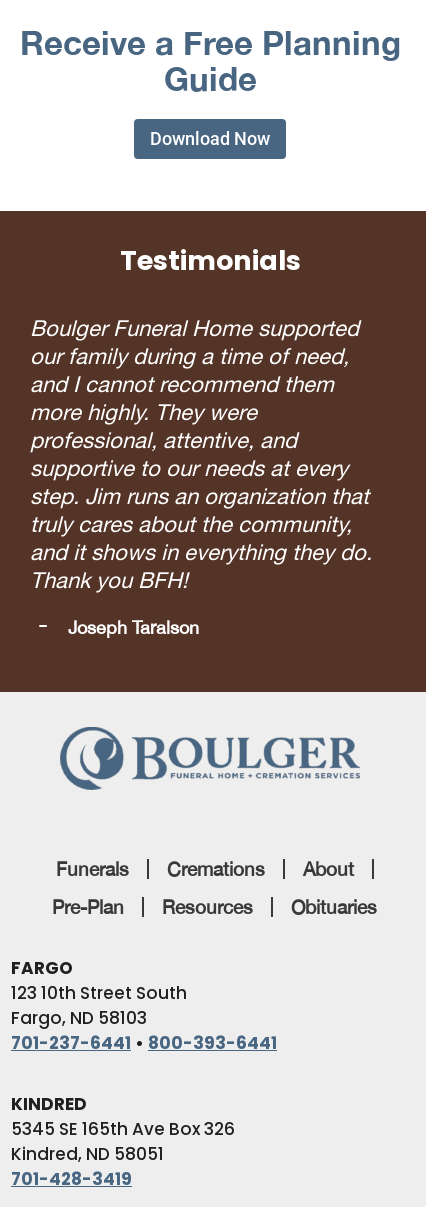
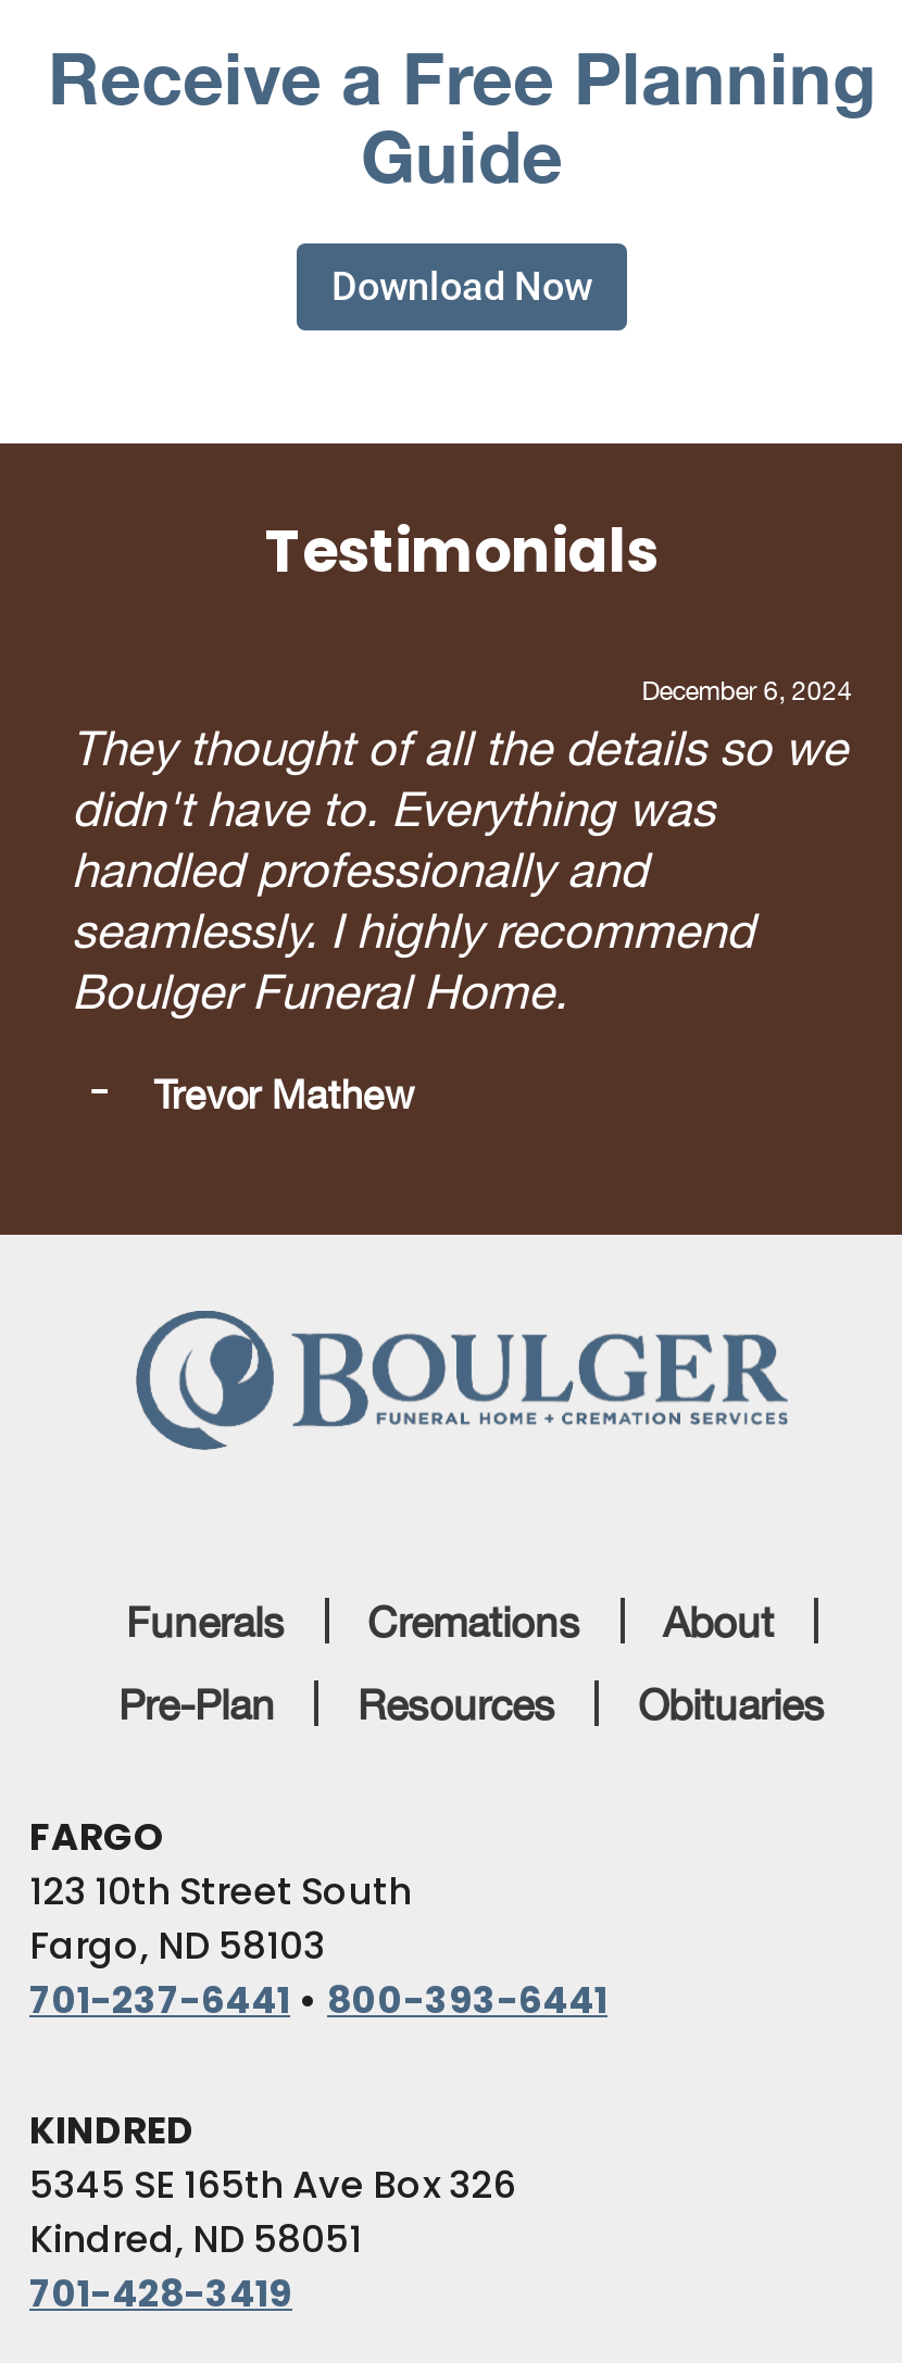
- Boulger Funeral Home supported
- our family during a time of need,
- and I cannot recommend them
- more highly. They were
- professional, attentive, and
- supportive to our needs at every
- step. Jim runs an organization that
- truly cares about the community,
- and it shows in everything they do.
- Thank you BFH!
+ December 6, 2024
+ They thought of all the details so we
+ didn't have to. Everything was
+ handled professionally and
+ seamlessly. I highly recommend
+ Boulger Funeral Home.

- Joseph Taralson
+ Trevor Mathew
